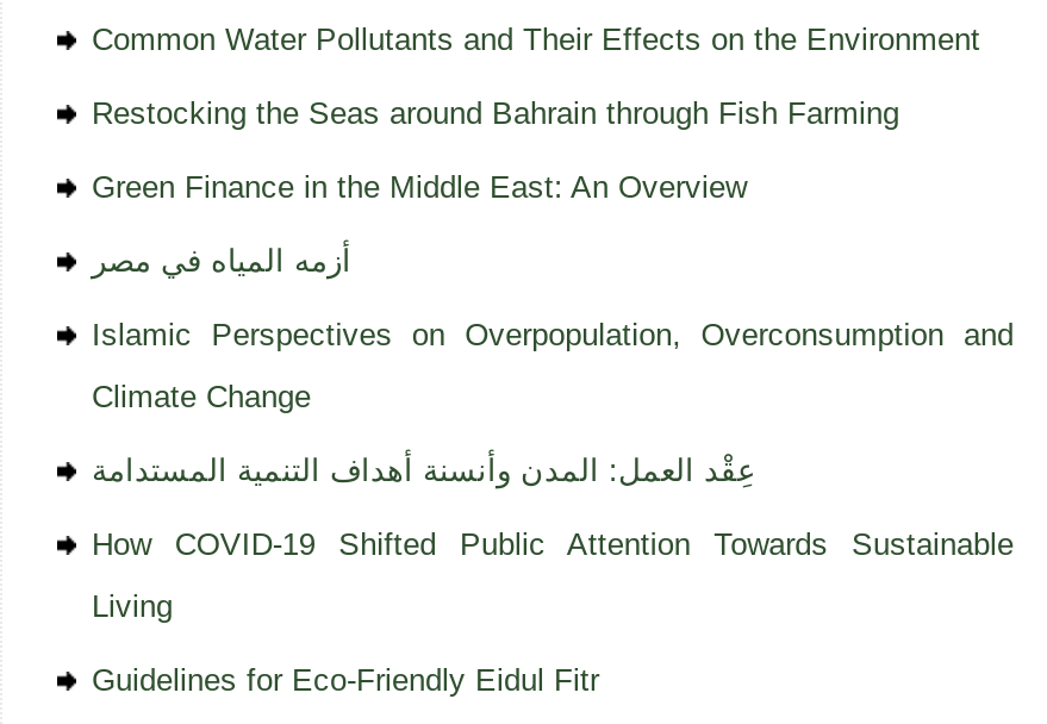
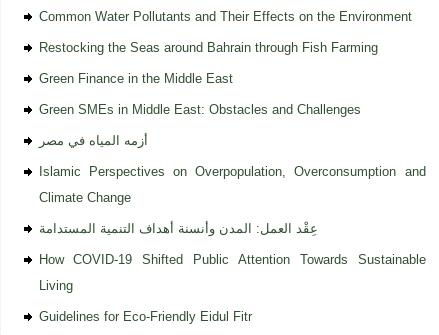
- Green Finance in the Middle East: An Overview
+ Green Finance in the Middle East
+ Green SMEs in Middle East: Obstacles and Challenges
